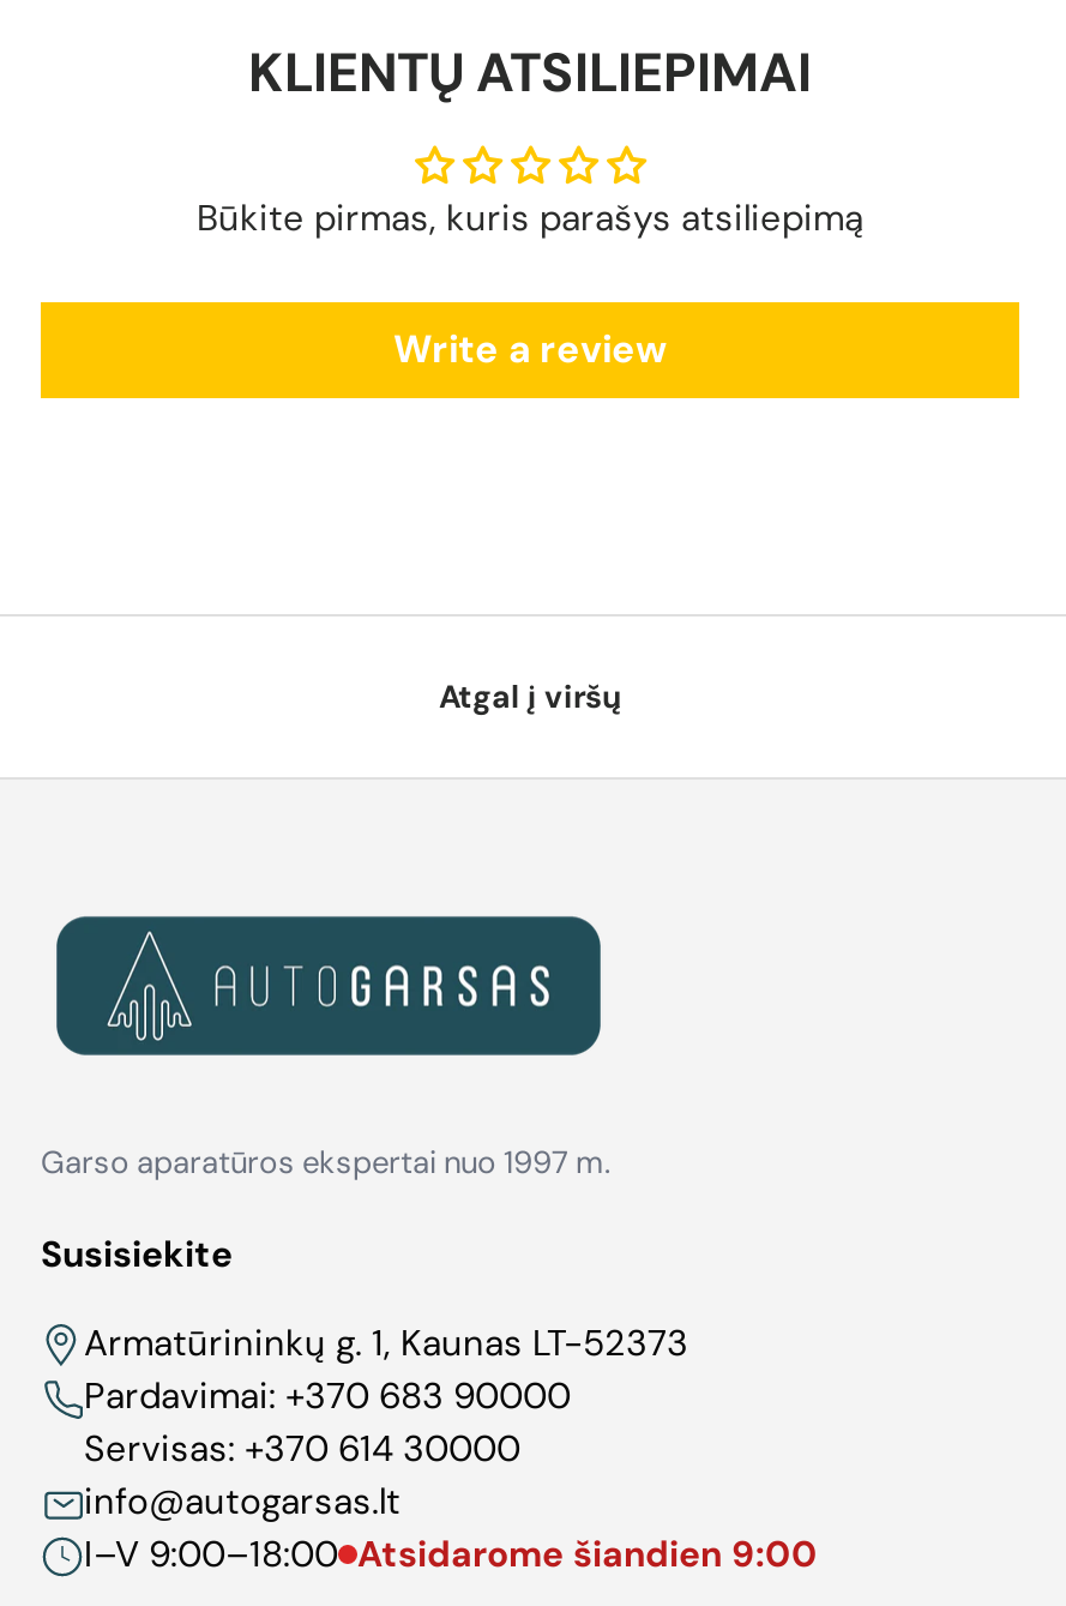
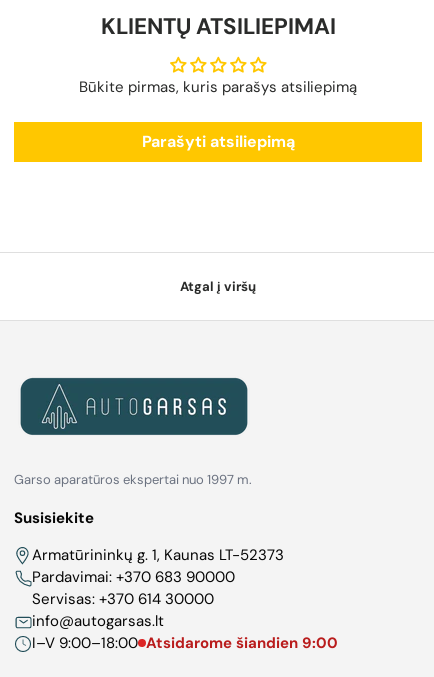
- Write a review
+ Parašyti atsiliepimą
